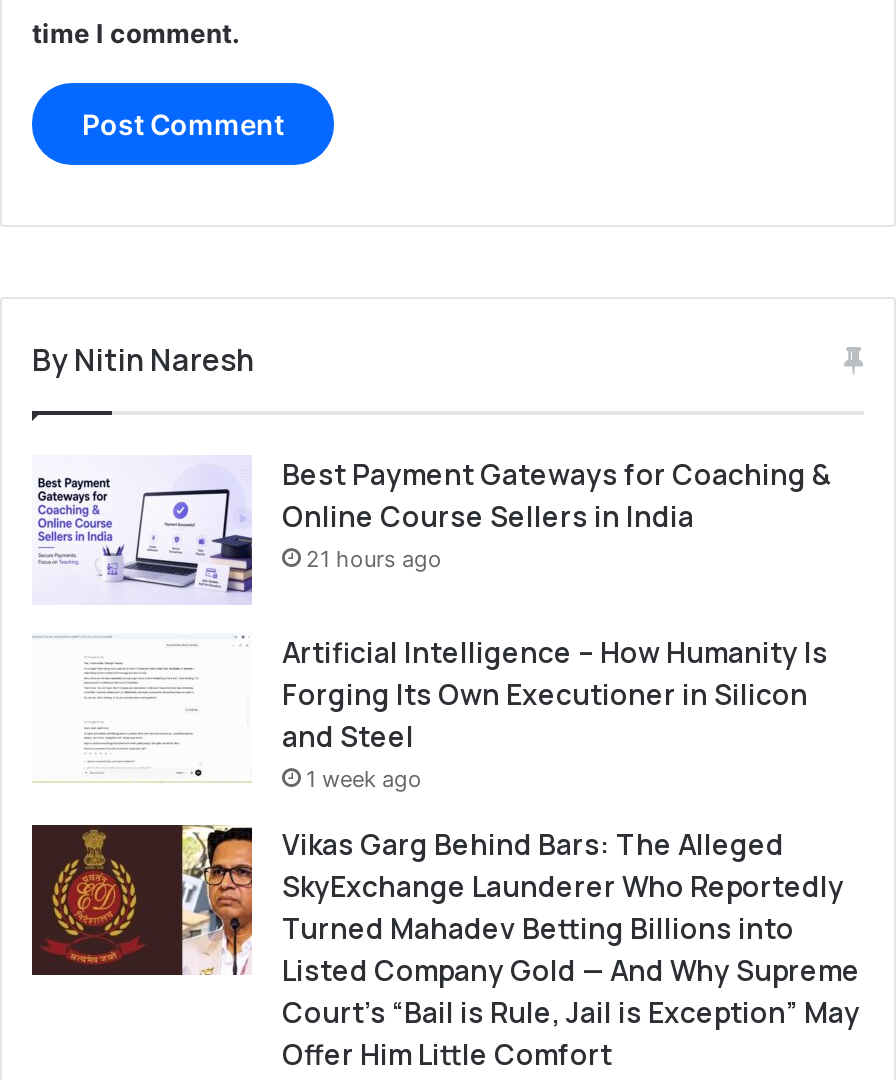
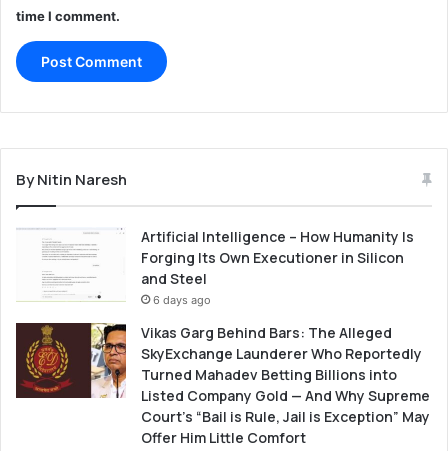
- [image]
- Best Payment Gateways for Coaching &
- Online Course Sellers in India
- 21 hours ago

- 1 week ago
+ 6 days ago
